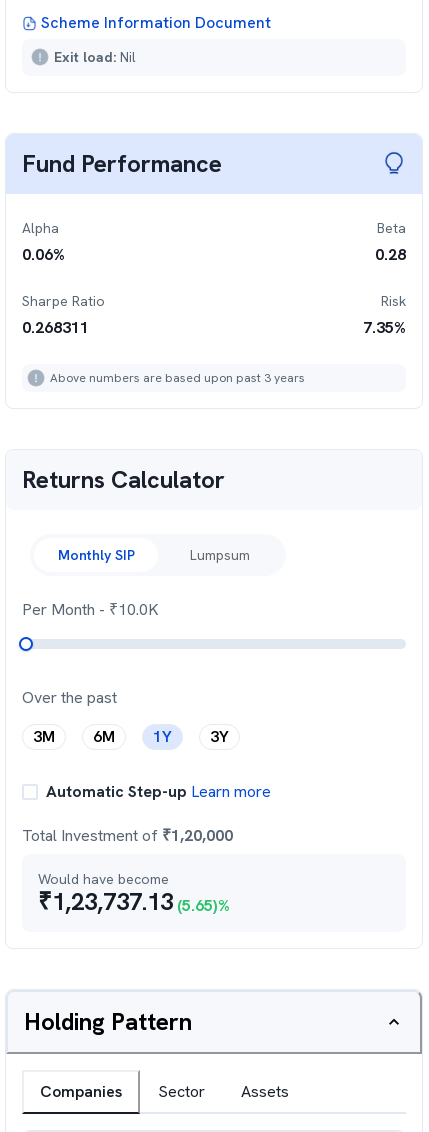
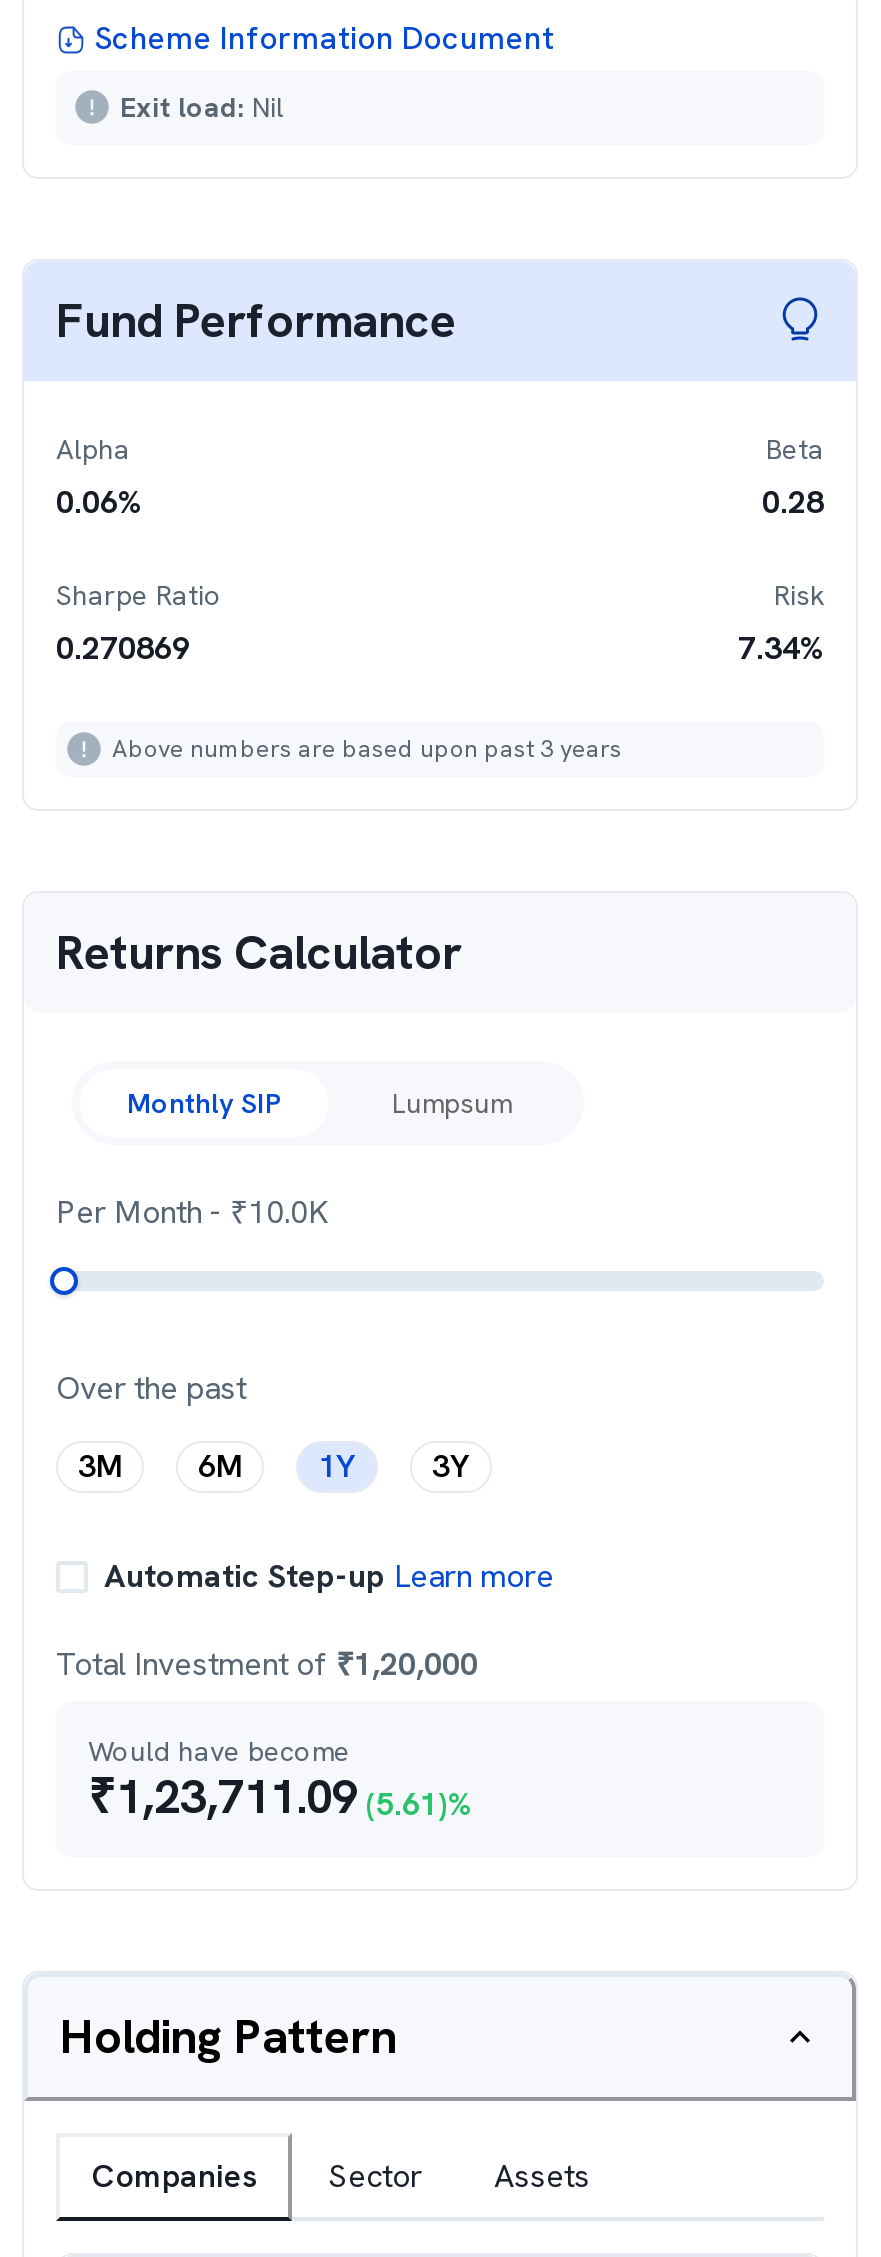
- 0.268311
+ 0.270869

- 7.35%
+ 7.34%

- ₹1,23,737.13(5.65)%
+ ₹1,23,711.09(5.61)%
